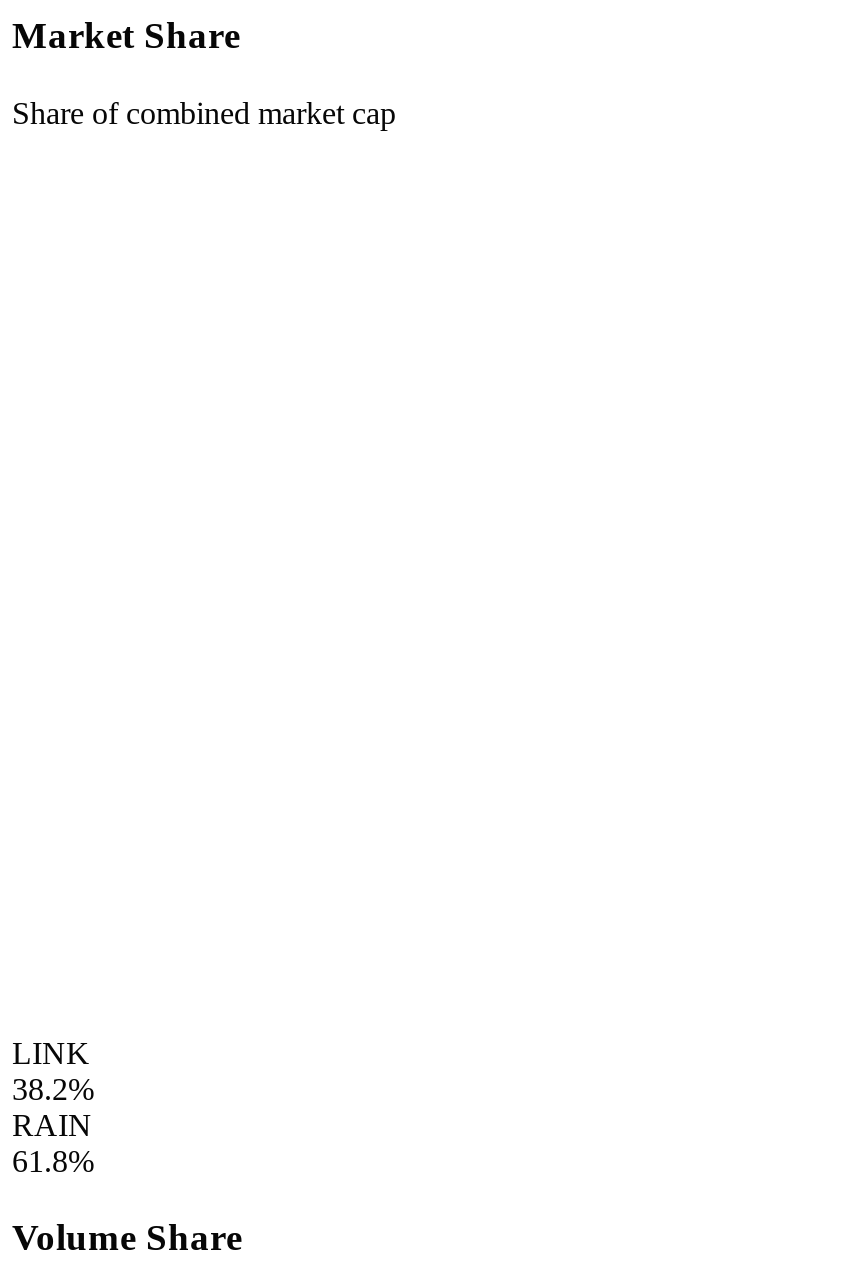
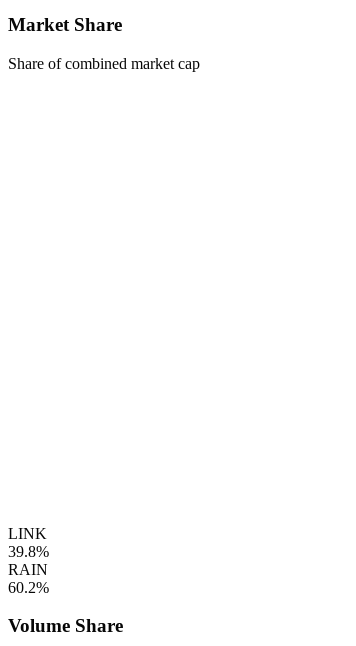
- 38.2%
+ 39.8%

- 61.8%
+ 60.2%
